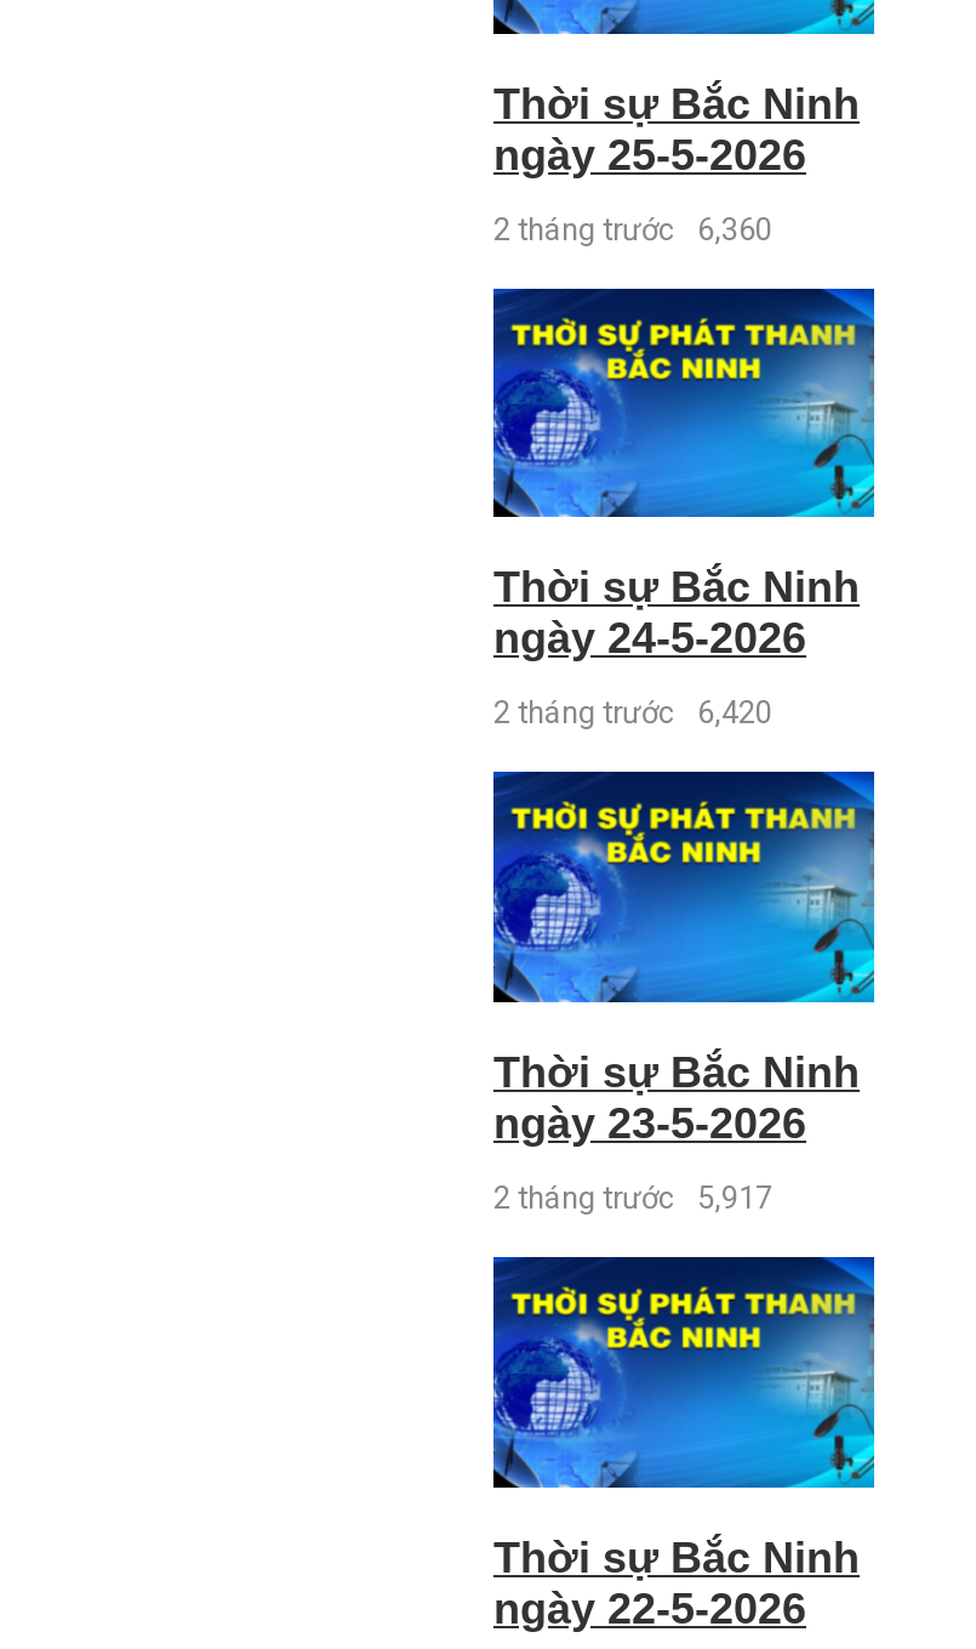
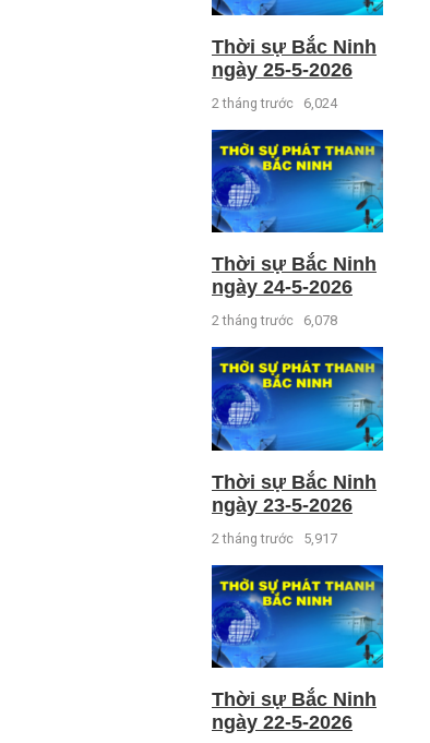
- 2 tháng trước 6,360
+ 2 tháng trước 6,024

- 2 tháng trước 6,420
+ 2 tháng trước 6,078
